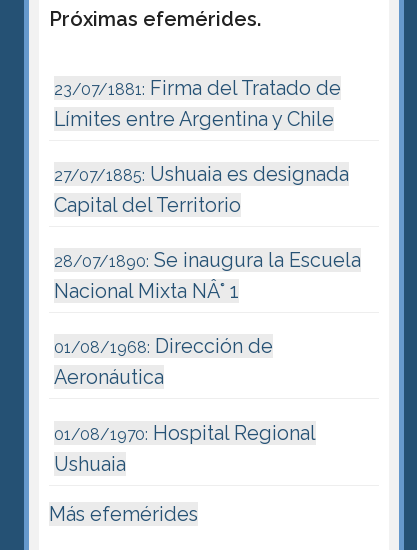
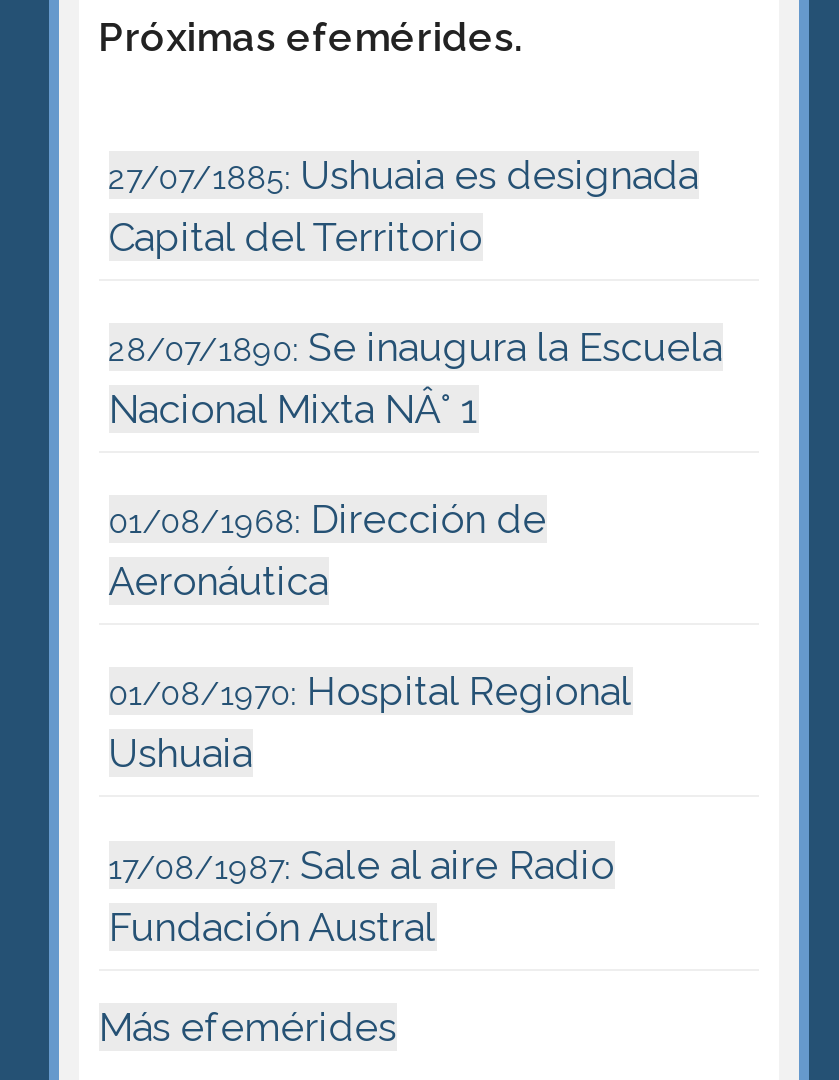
- 23/07/1881: Firma del Tratado de
- Límites entre Argentina y Chile

moved up: 27/07/1885: Ushuaia es designada | Capital del Territorio | 28/07/1890: Se inaugura la Escuela | Nacional Mixta NÂ° 1 | 01/08/1968: Dirección de | Aeronáutica | 01/08/1970: Hospital Regional | Ushuaia

+ 17/08/1987: Sale al aire Radio
+ Fundación Austral
